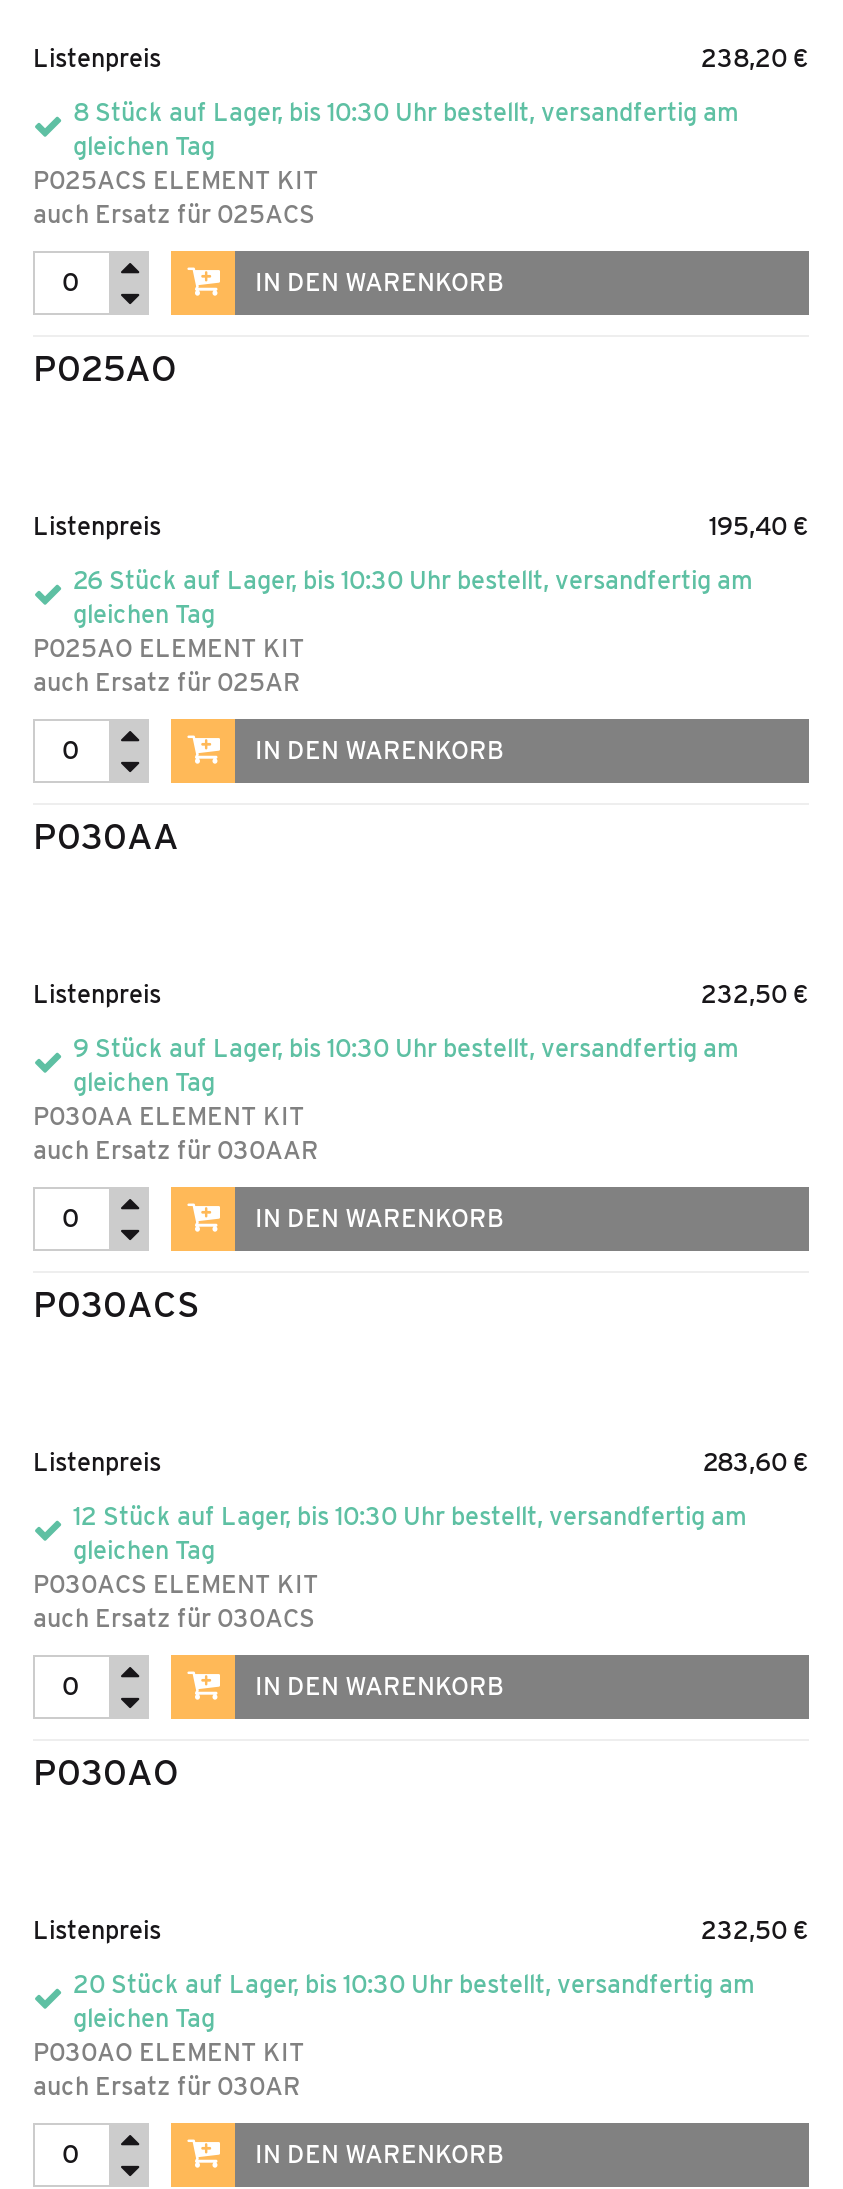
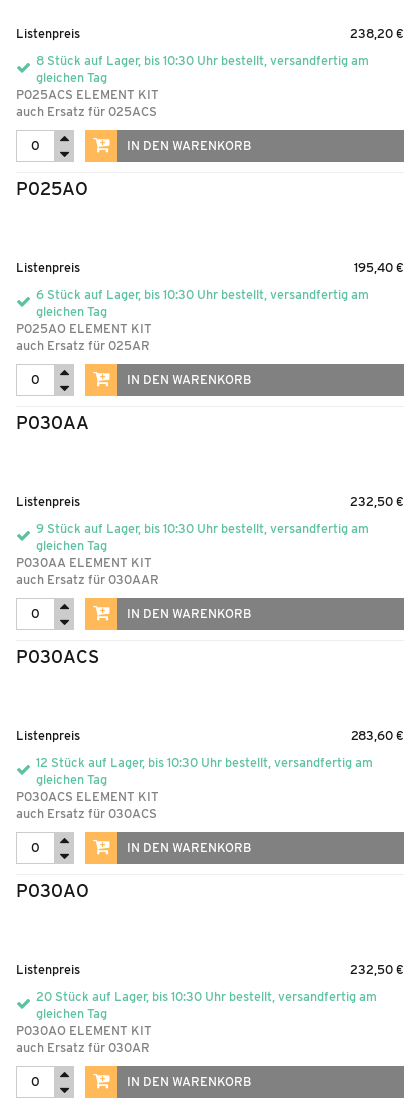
- 26 Stück auf Lager, bis 10:30 Uhr bestellt, versandfertig am
+ 6 Stück auf Lager, bis 10:30 Uhr bestellt, versandfertig am
